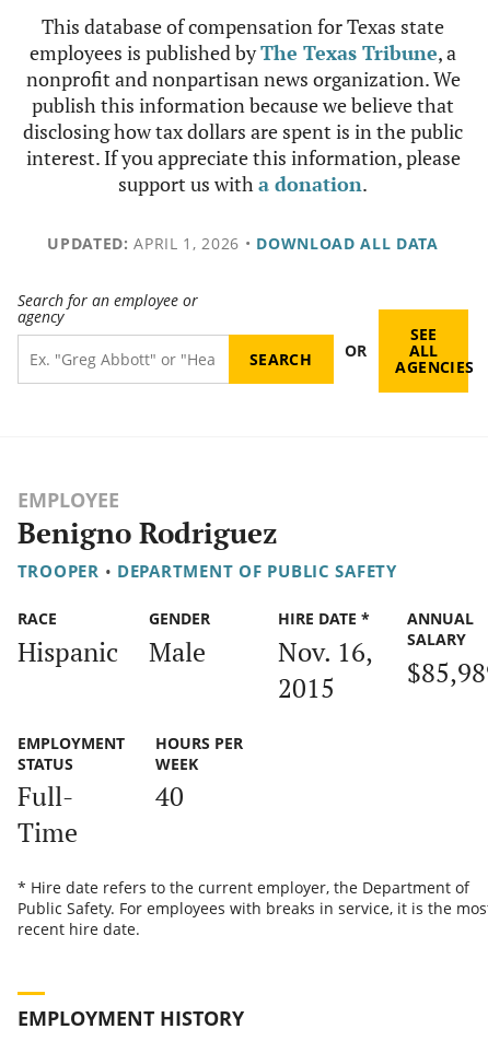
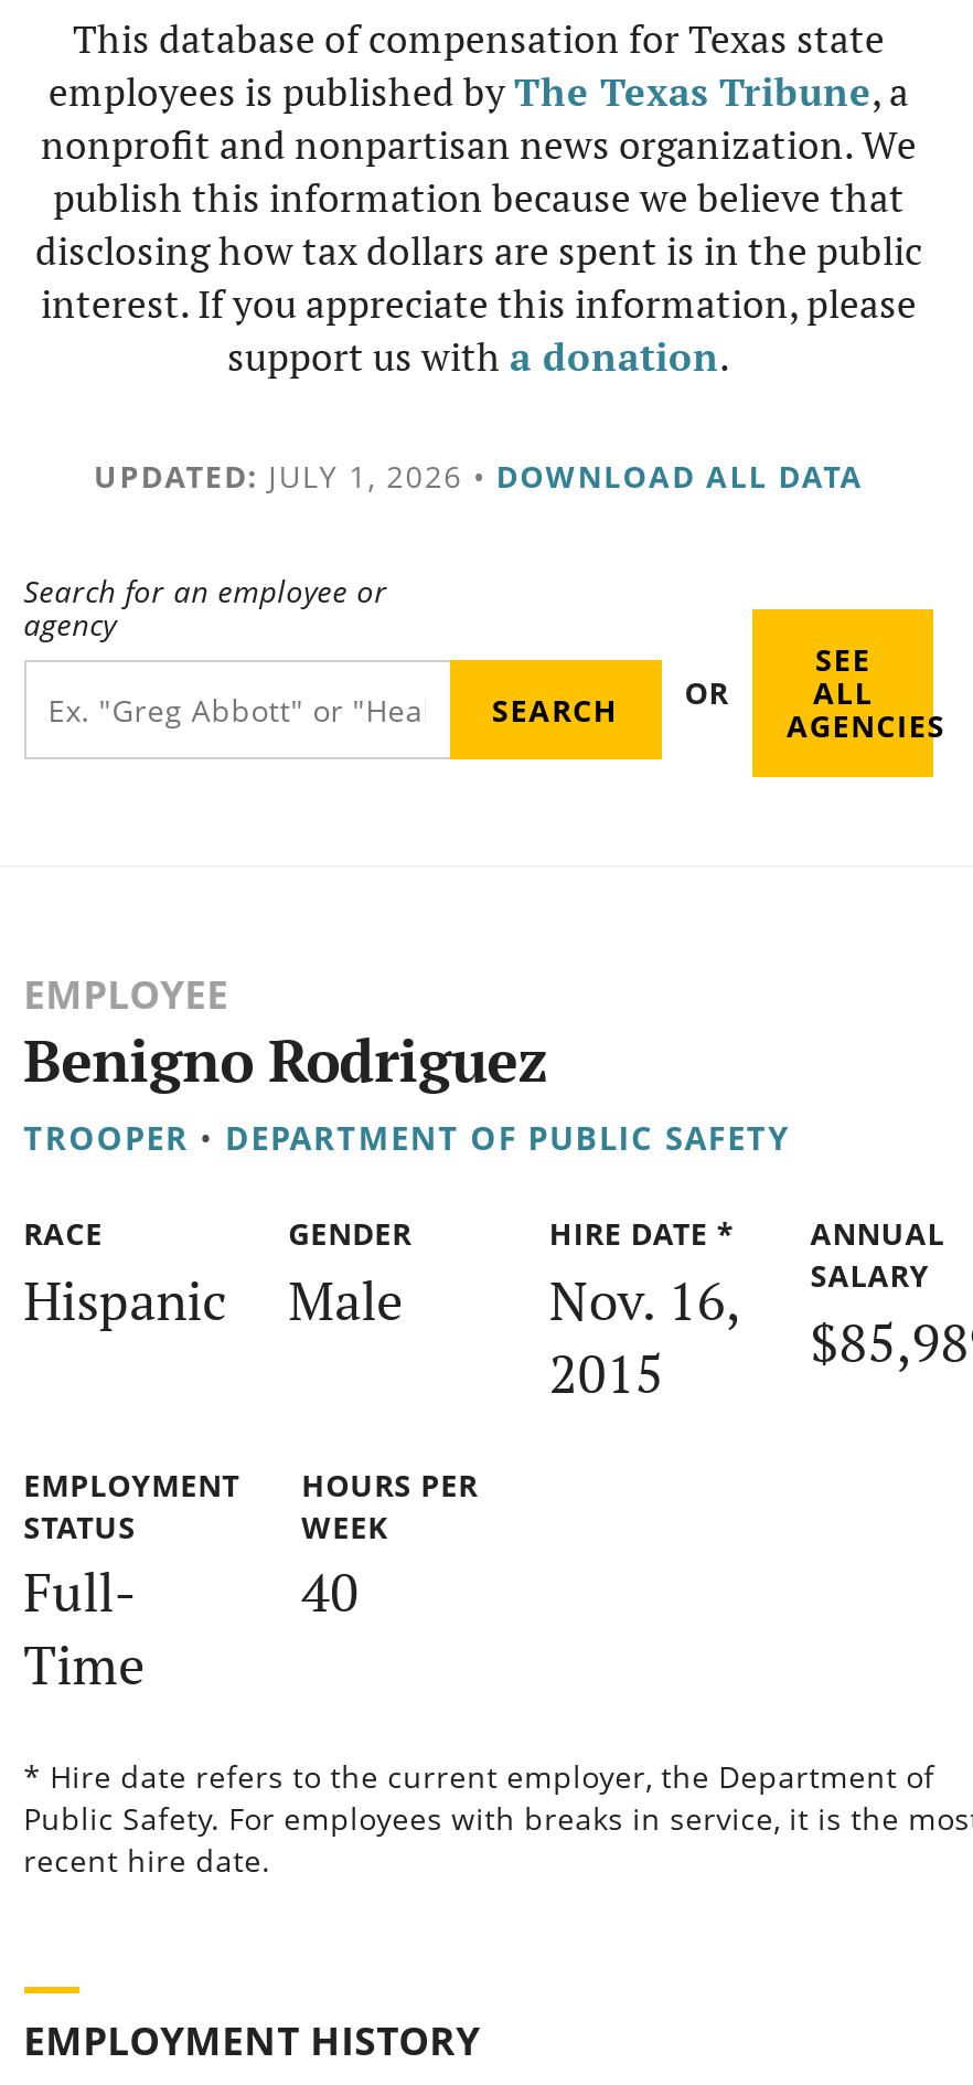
- UPDATED: APRIL 1, 2026 • DOWNLOAD ALL DATA
+ UPDATED: JULY 1, 2026 • DOWNLOAD ALL DATA
